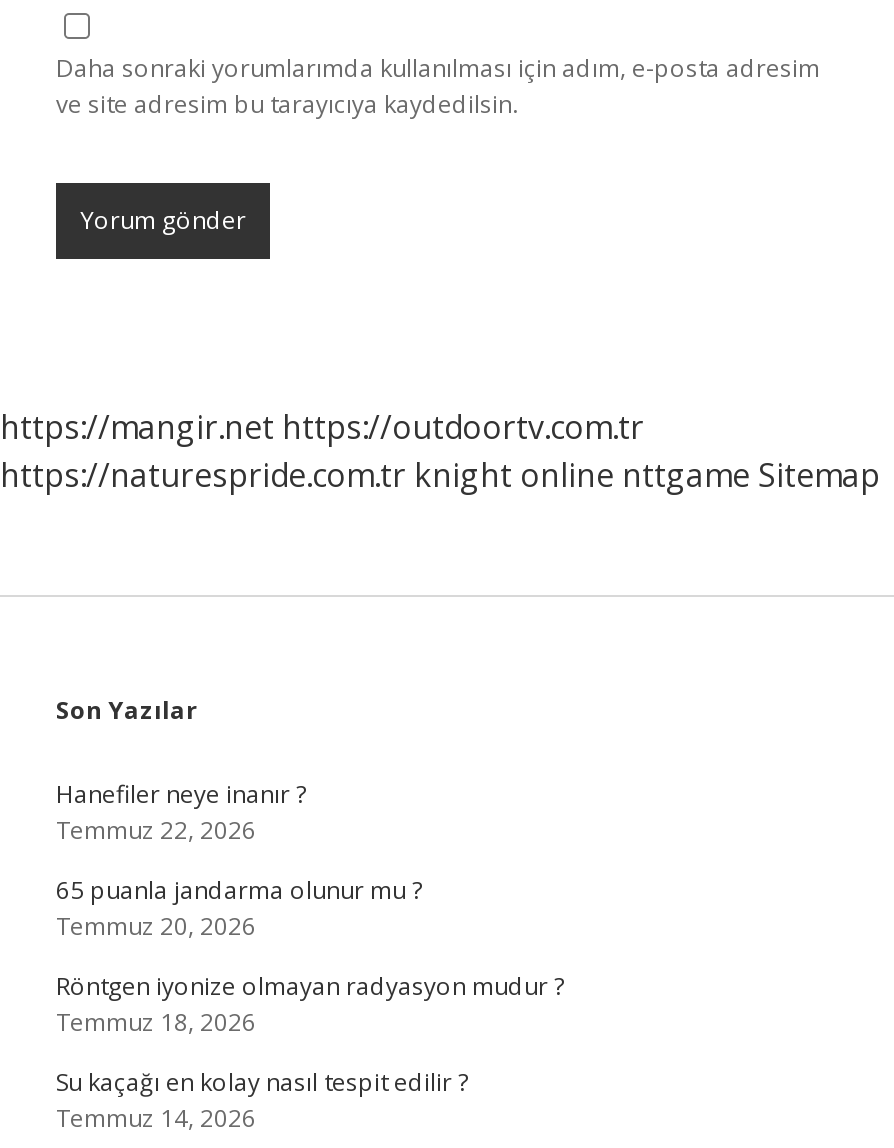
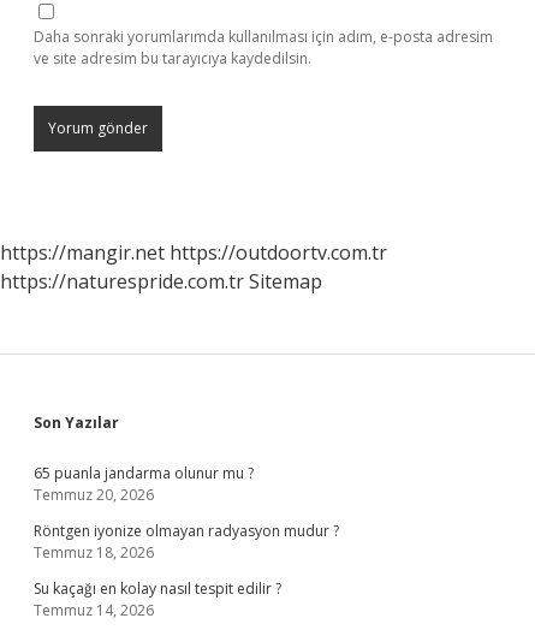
- https://naturespride.com.tr knight online nttgame Sitemap
+ https://naturespride.com.tr Sitemap

- Hanefiler neye inanır ?
- Temmuz 22, 2026
